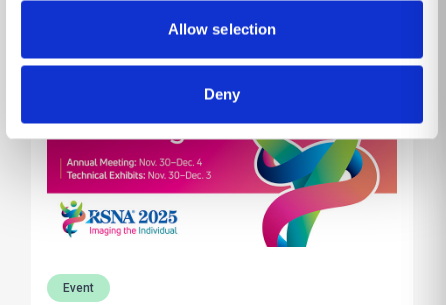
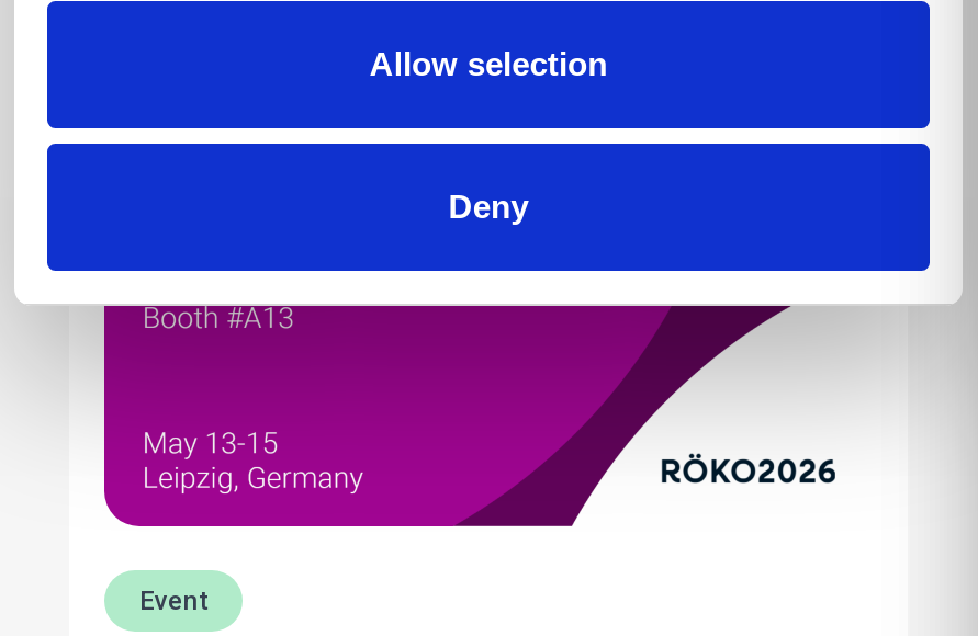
- [image]
+ [image]
